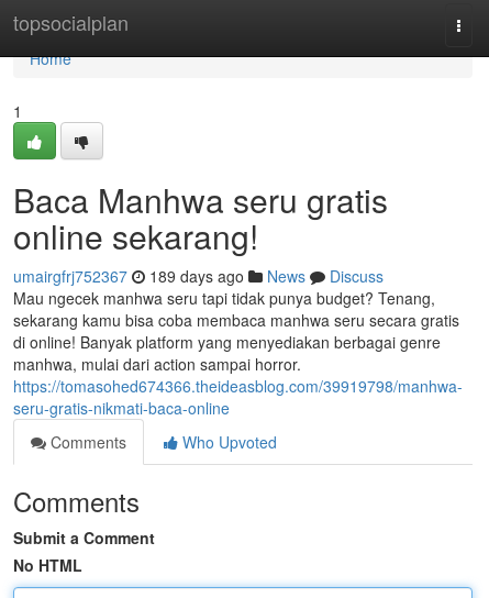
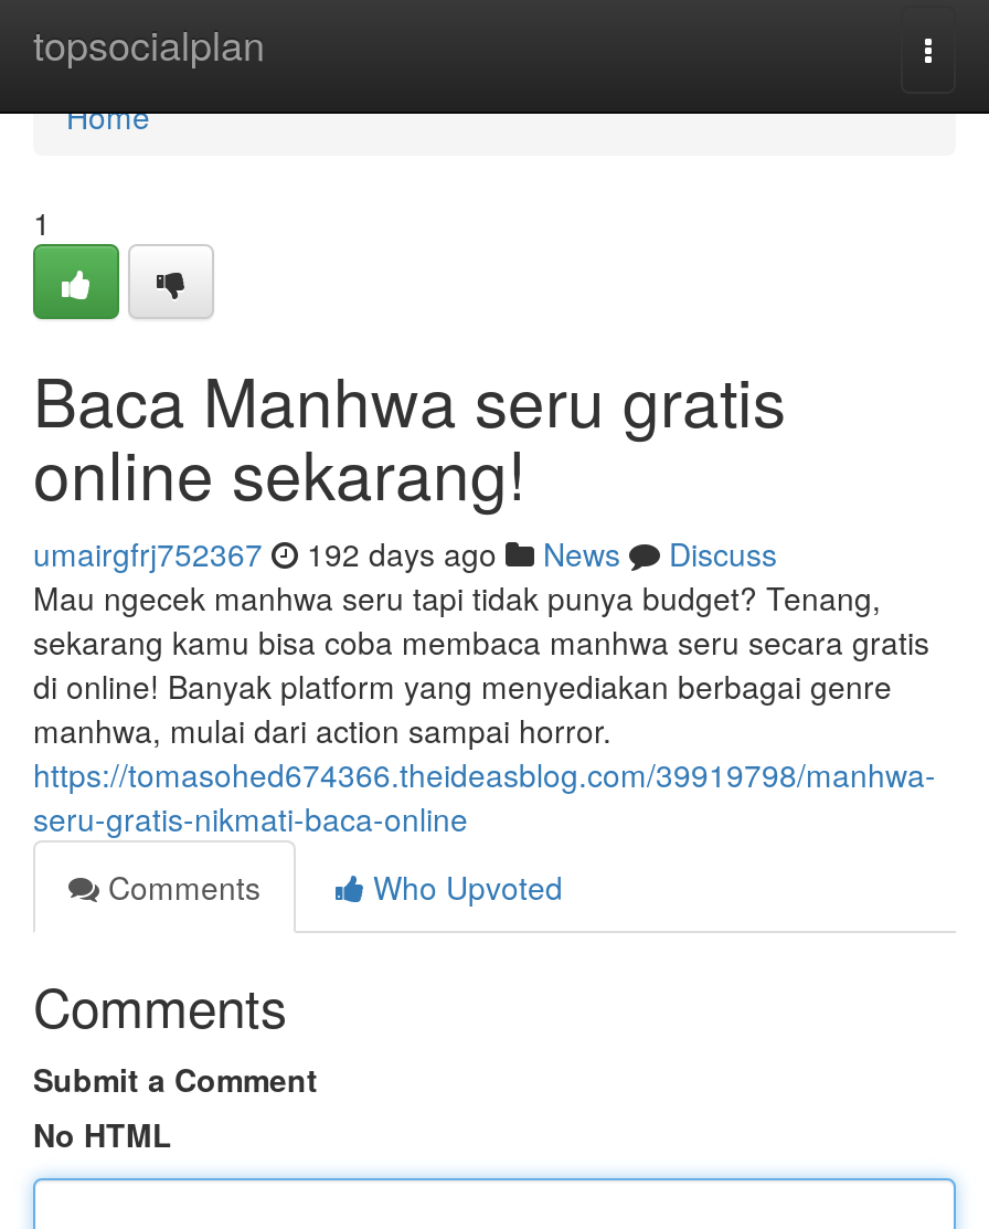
- umairgfrj752367 189 days ago News Discuss
+ umairgfrj752367 192 days ago News Discuss
